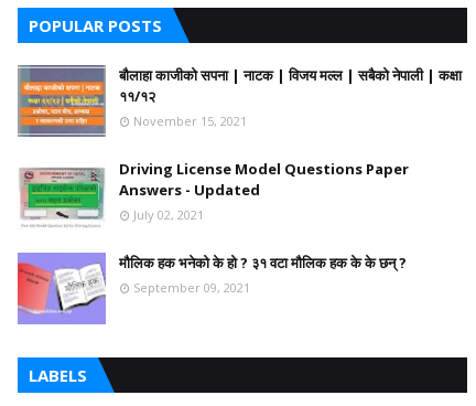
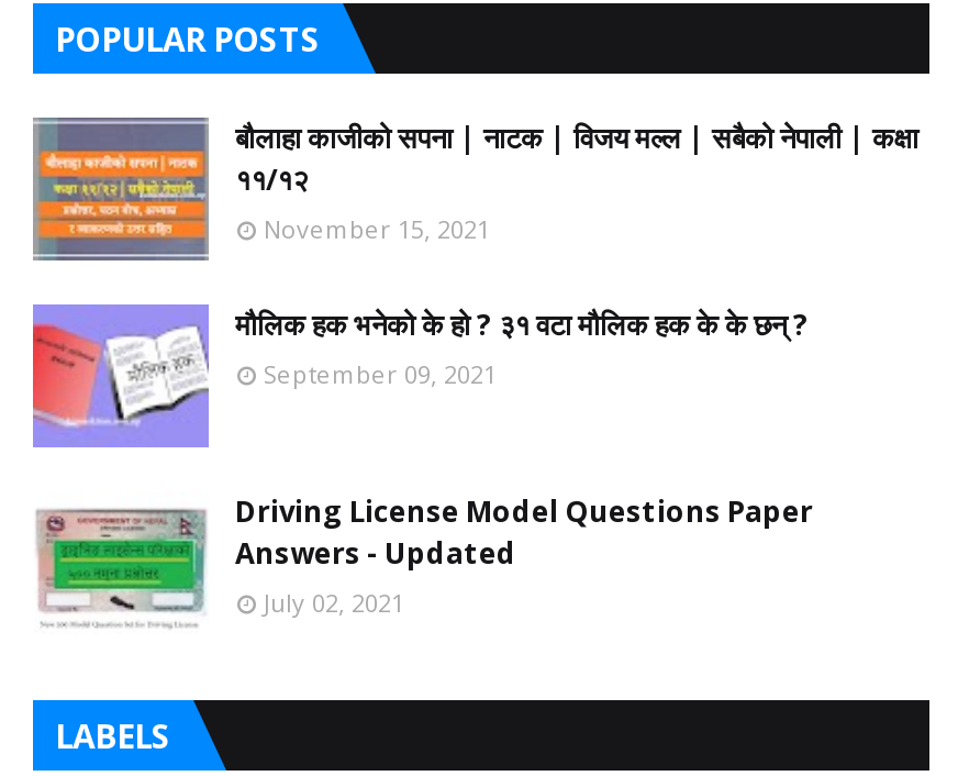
moved down: [image] | Driving License Model Questions Paper | Answers - Updated | July 02, 2021

moved up: [image] | मौलिक हक भनेको के हो ? ३१ वटा मौलिक हक के के छन् ? | September 09, 2021
